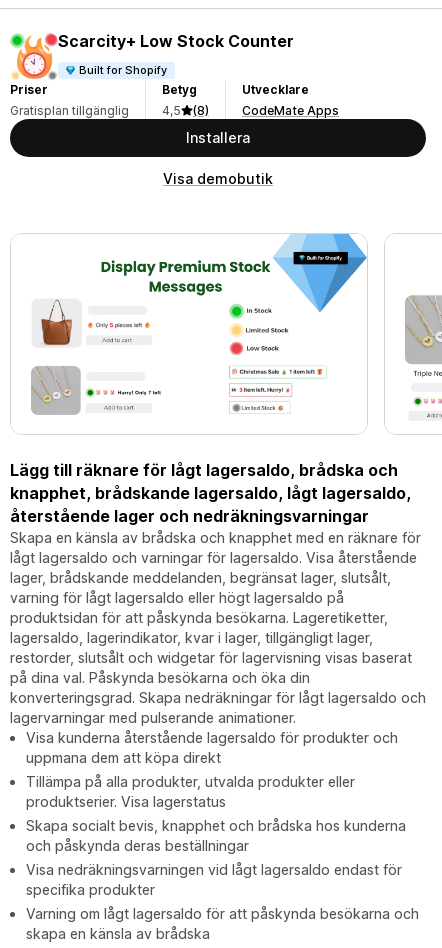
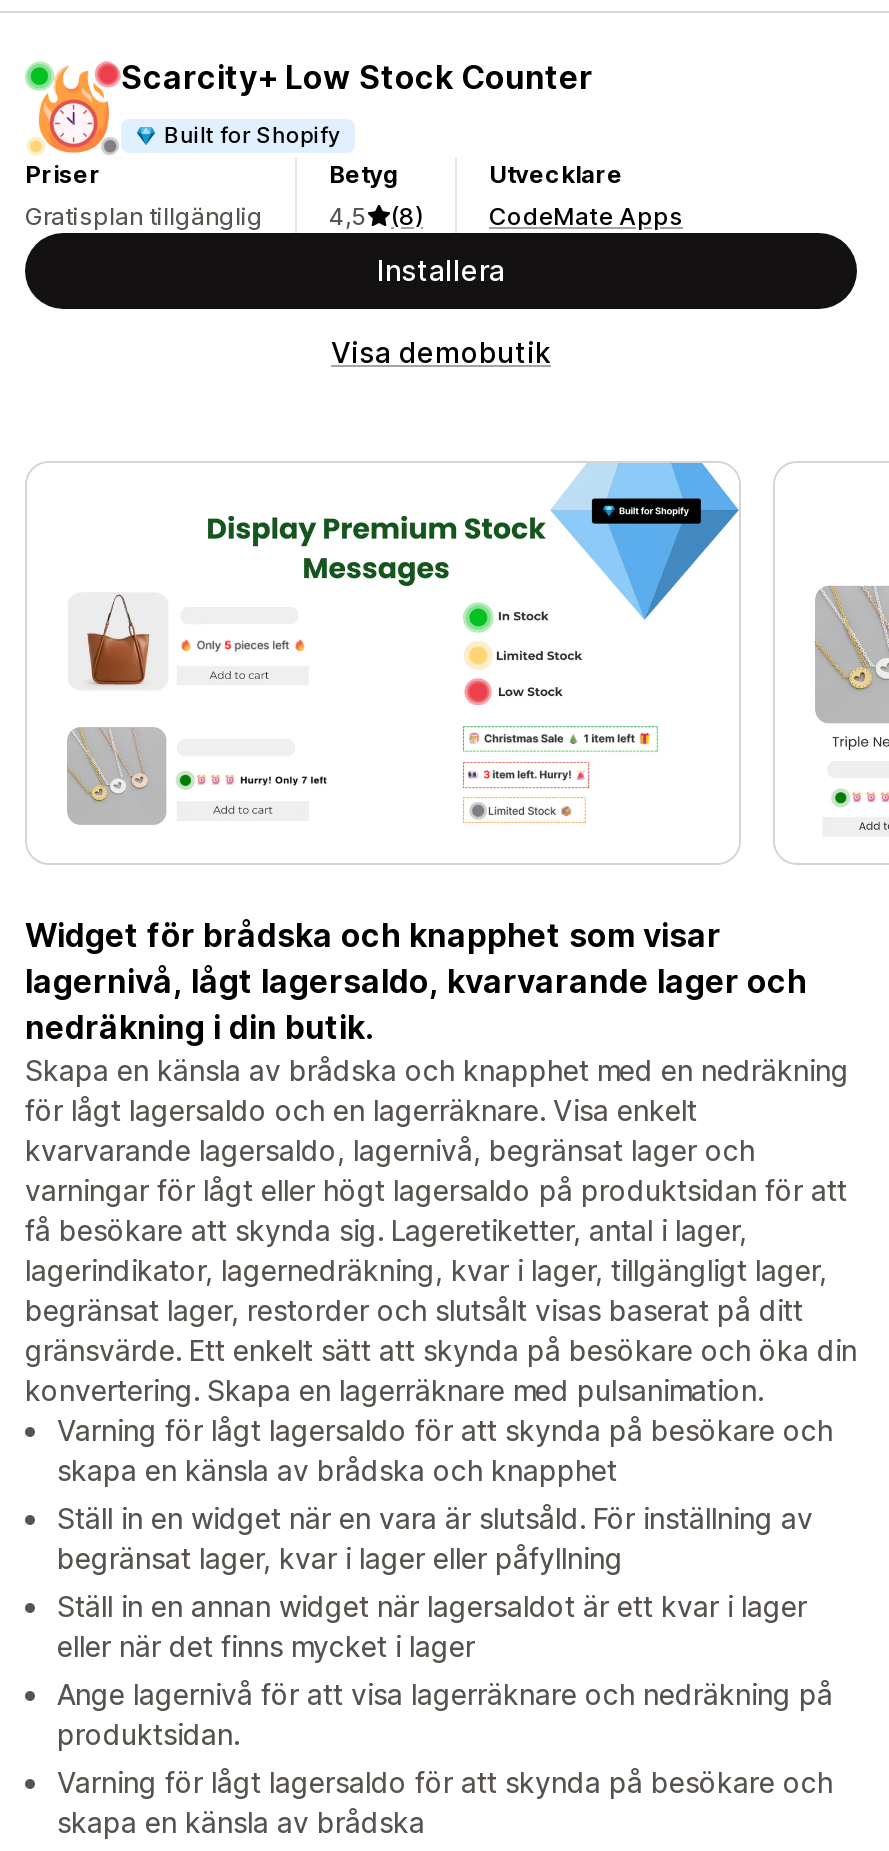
- Lägg till räknare för lågt lagersaldo, brådska och
- knapphet, brådskande lagersaldo, lågt lagersaldo,
- återstående lager och nedräkningsvarningar
- Skapa en känsla av brådska och knapphet med en räknare för
- lågt lagersaldo och varningar för lagersaldo. Visa återstående
- lager, brådskande meddelanden, begränsat lager, slutsålt,
- varning för lågt lagersaldo eller högt lagersaldo på
- produktsidan för att påskynda besökarna. Lageretiketter,
- lagersaldo, lagerindikator, kvar i lager, tillgängligt lager,
- restorder, slutsålt och widgetar för lagervisning visas baserat
- på dina val. Påskynda besökarna och öka din
- konverteringsgrad. Skapa nedräkningar för lågt lagersaldo och
- lagervarningar med pulserande animationer.
- Visa kunderna återstående lagersaldo för produkter och
- uppmana dem att köpa direkt
- Tillämpa på alla produkter, utvalda produkter eller
- produktserier. Visa lagerstatus
- Skapa socialt bevis, knapphet och brådska hos kunderna
- och påskynda deras beställningar
- Visa nedräkningsvarningen vid lågt lagersaldo endast för
- specifika produkter
- Varning om lågt lagersaldo för att påskynda besökarna och
+ Widget för brådska och knapphet som visar
+ lagernivå, lågt lagersaldo, kvarvarande lager och
+ nedräkning i din butik.
+ Skapa en känsla av brådska och knapphet med en nedräkning
+ för lågt lagersaldo och en lagerräknare. Visa enkelt
+ kvarvarande lagersaldo, lagernivå, begränsat lager och
+ varningar för lågt eller högt lagersaldo på produktsidan för att
+ få besökare att skynda sig. Lageretiketter, antal i lager,
+ lagerindikator, lagernedräkning, kvar i lager, tillgängligt lager,
+ begränsat lager, restorder och slutsålt visas baserat på ditt
+ gränsvärde. Ett enkelt sätt att skynda på besökare och öka din
+ konvertering. Skapa en lagerräknare med pulsanimation.
+ Varning för lågt lagersaldo för att skynda på besökare och
+ skapa en känsla av brådska och knapphet
+ Ställ in en widget när en vara är slutsåld. För inställning av
+ begränsat lager, kvar i lager eller påfyllning
+ Ställ in en annan widget när lagersaldot är ett kvar i lager
+ eller när det finns mycket i lager
+ Ange lagernivå för att visa lagerräknare och nedräkning på
+ produktsidan.
+ Varning för lågt lagersaldo för att skynda på besökare och
